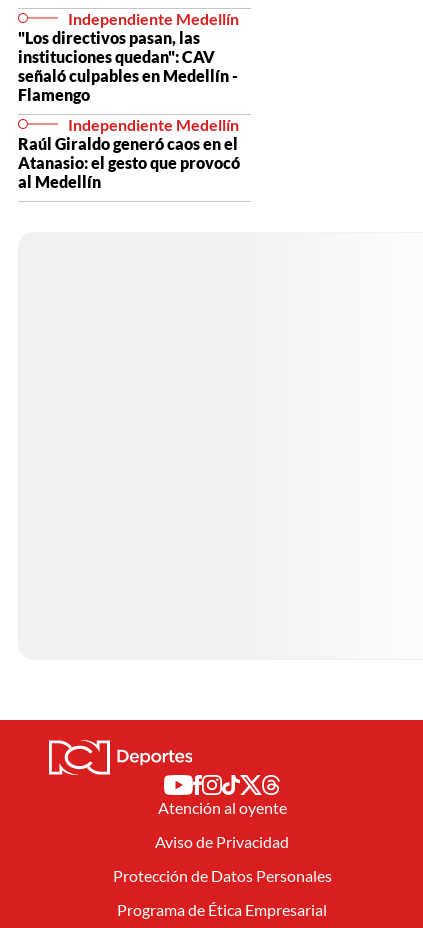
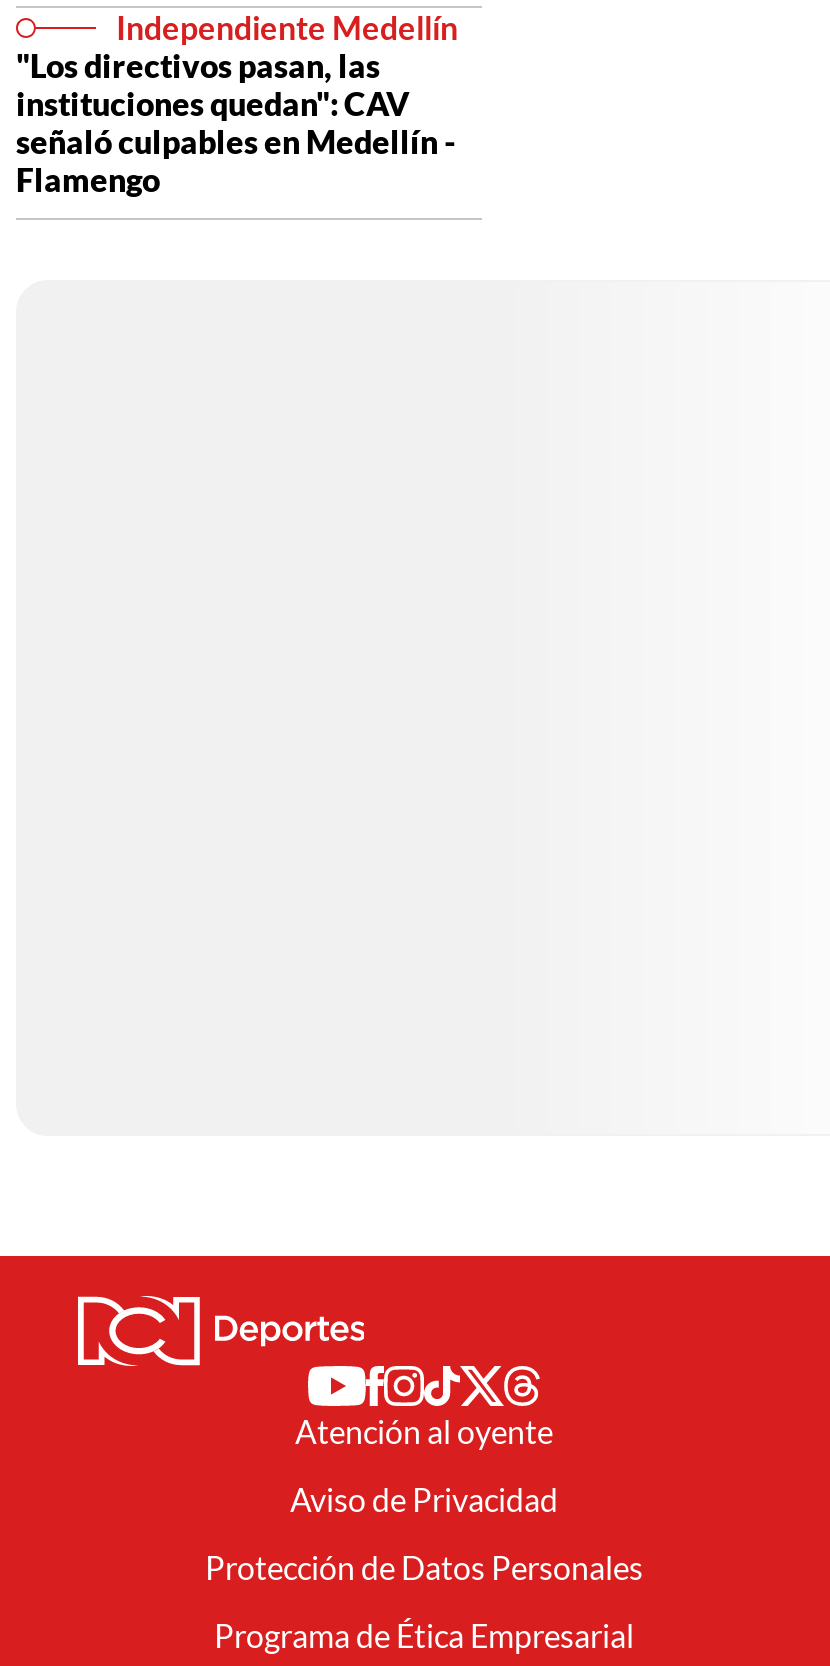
- Independiente Medellín
- Raúl Giraldo generó caos en el
- Atanasio: el gesto que provocó
- al Medellín
